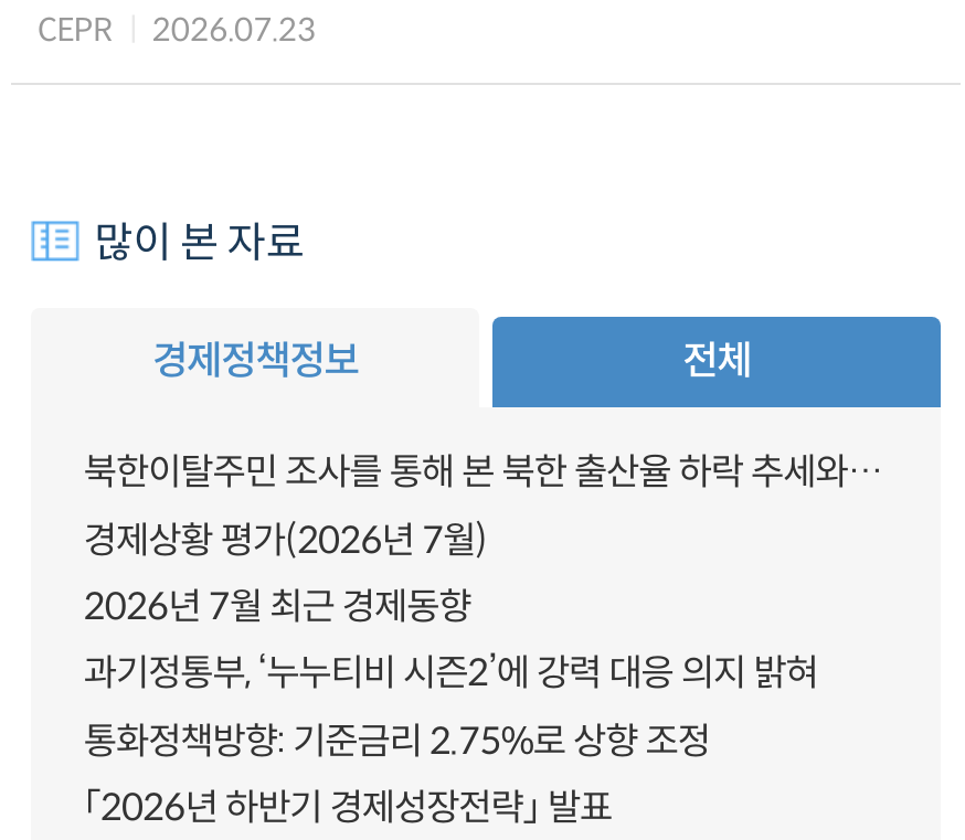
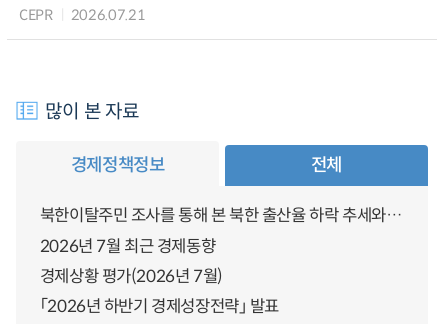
- CEPR 2026.07.23
+ CEPR 2026.07.21

moved down: 경제상황 평가(2026년 7월)

- 과기정통부, ‘누누티비 시즌2’에 강력 대응 의지 밝혀
- 통화정책방향: 기준금리 2.75%로 상향 조정
